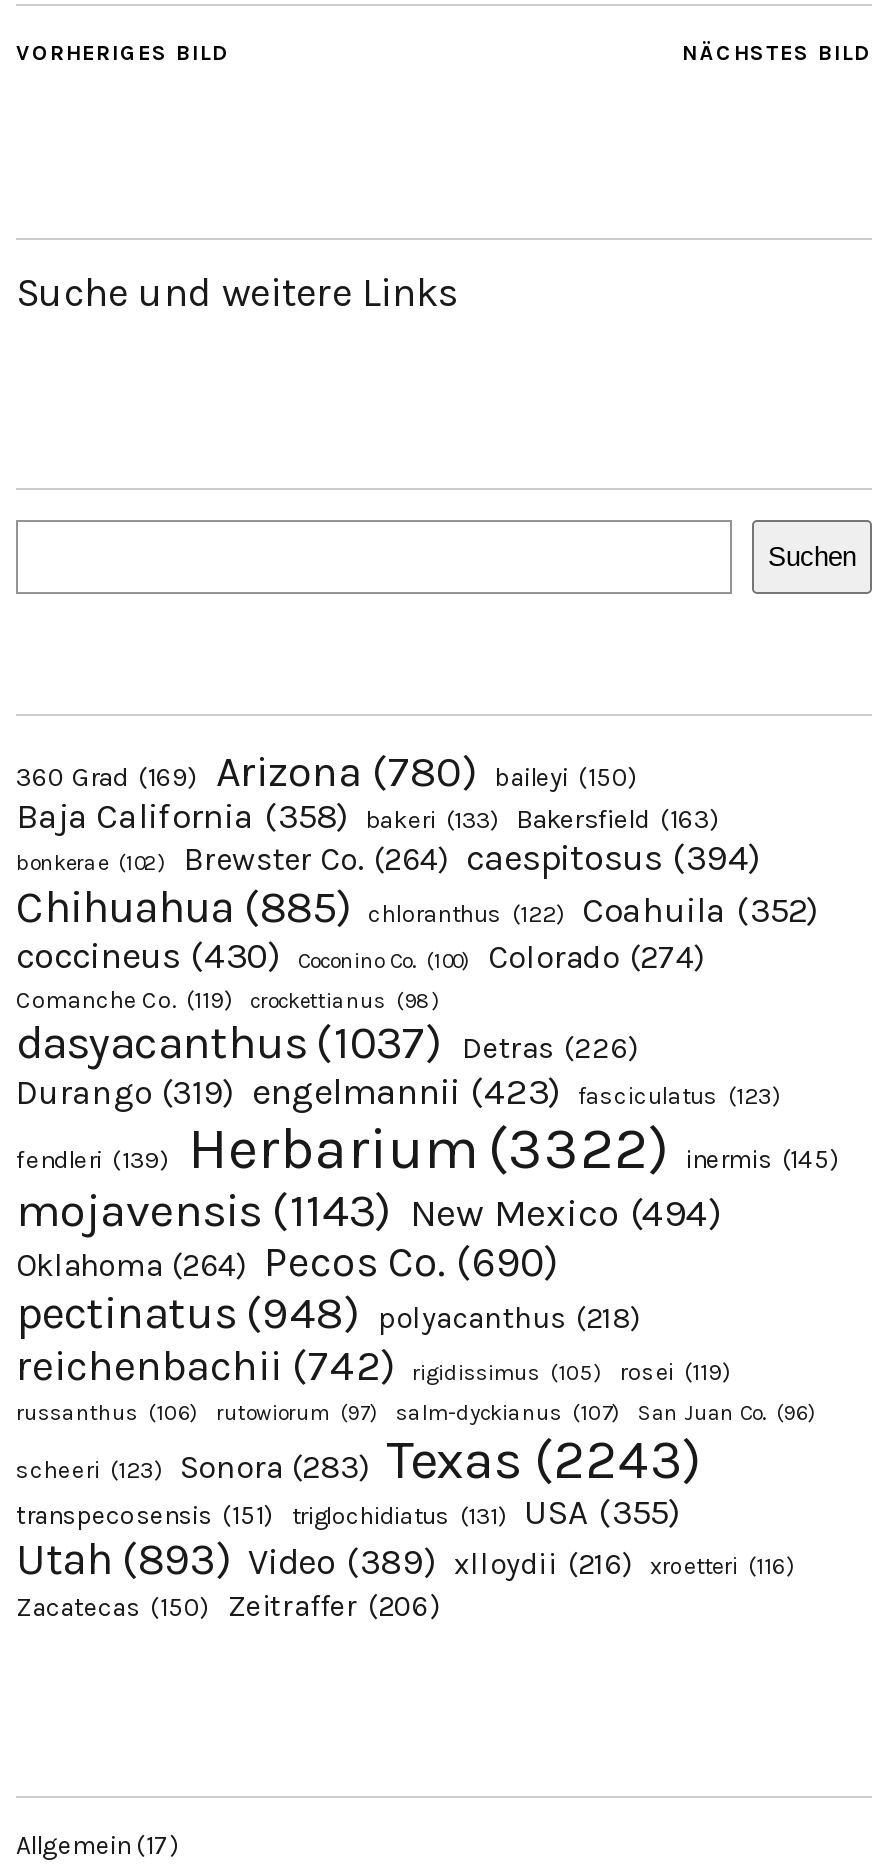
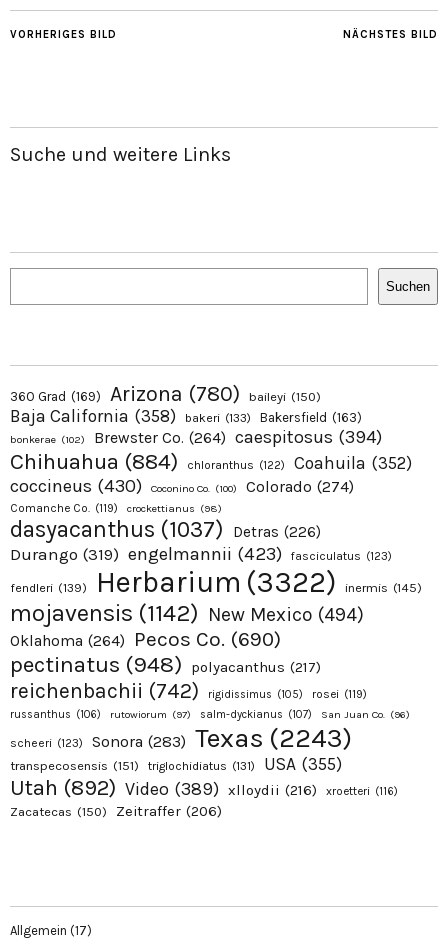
- Chihuahua (885) chloranthus (122) Coahuila (352)
+ Chihuahua (884) chloranthus (122) Coahuila (352)

- mojavensis (1143) New Mexico (494)
+ mojavensis (1142) New Mexico (494)

- pectinatus (948) polyacanthus (218)
+ pectinatus (948) polyacanthus (217)

- Utah (893) Video (389) xlloydii (216)
+ Utah (892) Video (389) xlloydii (216)
